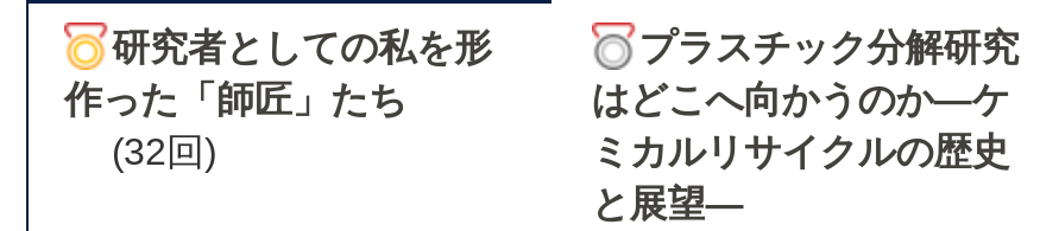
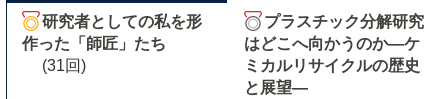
- (32回)
+ (31回)
